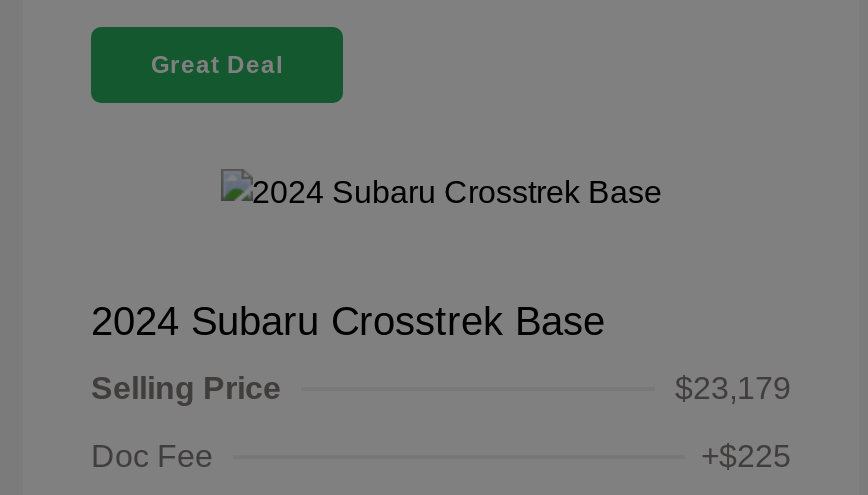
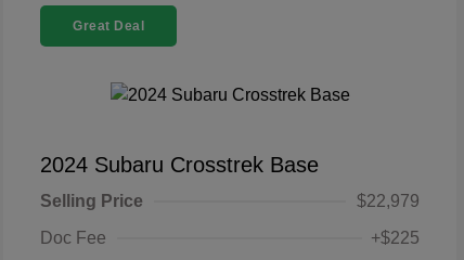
- $23,179
+ $22,979
